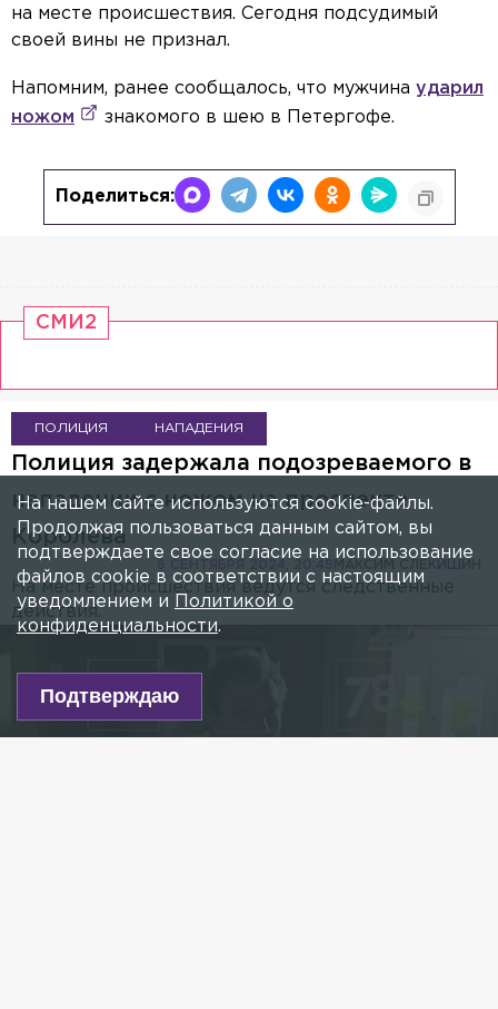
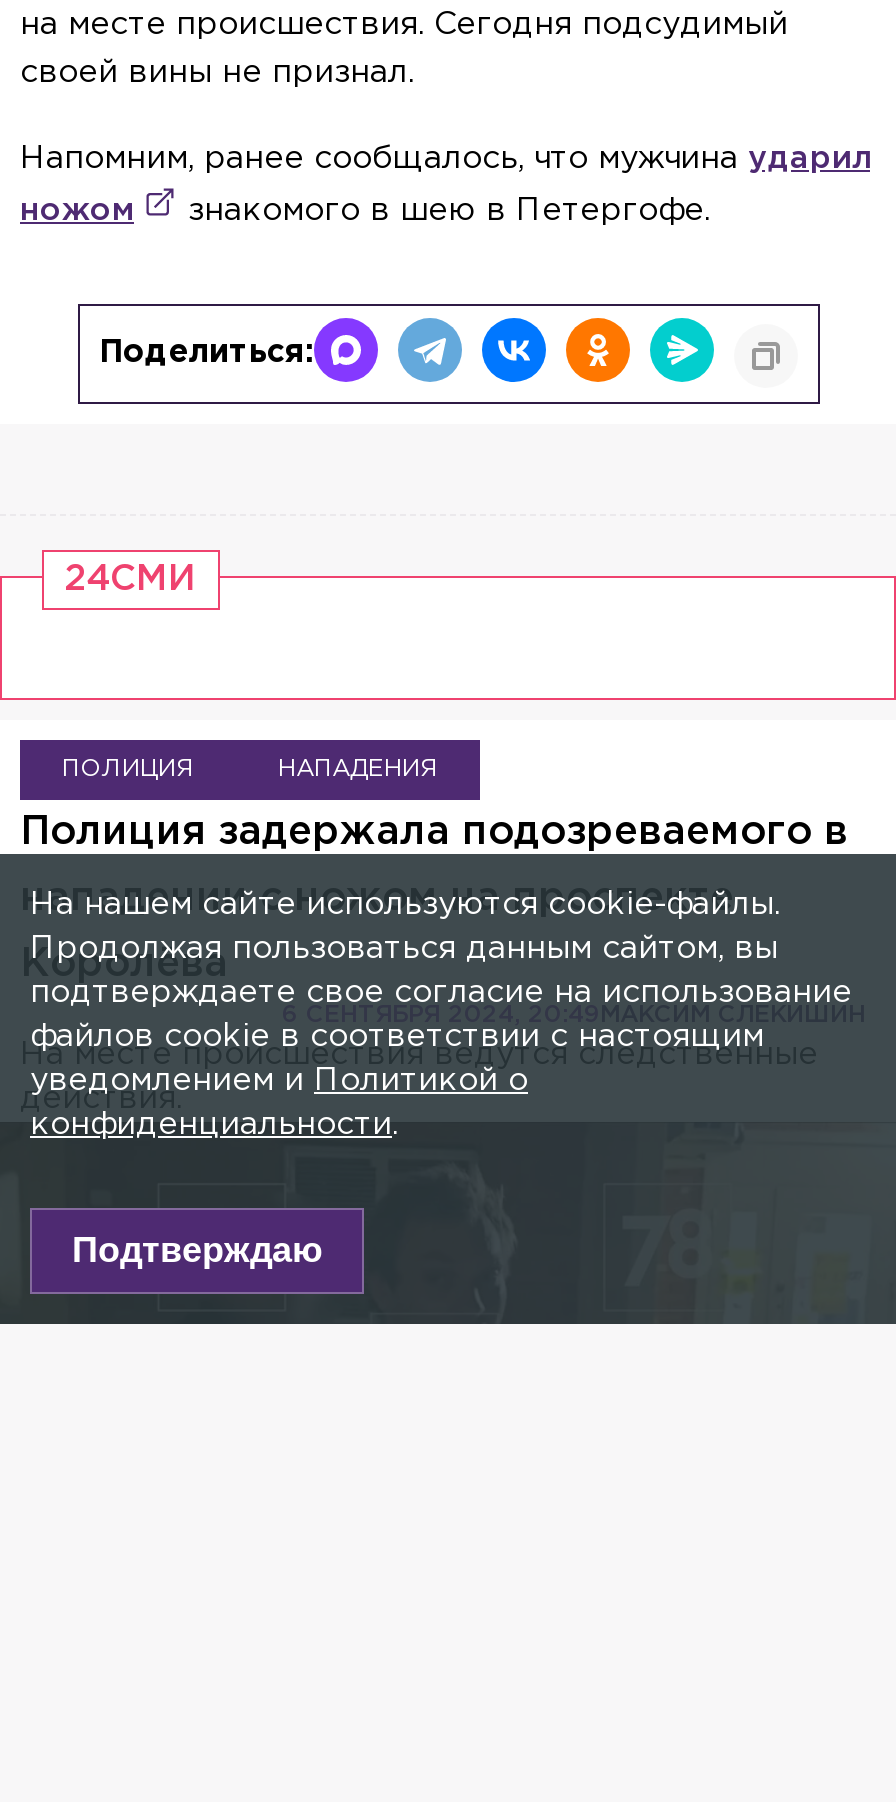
- СМИ2
+ 24СМИ
